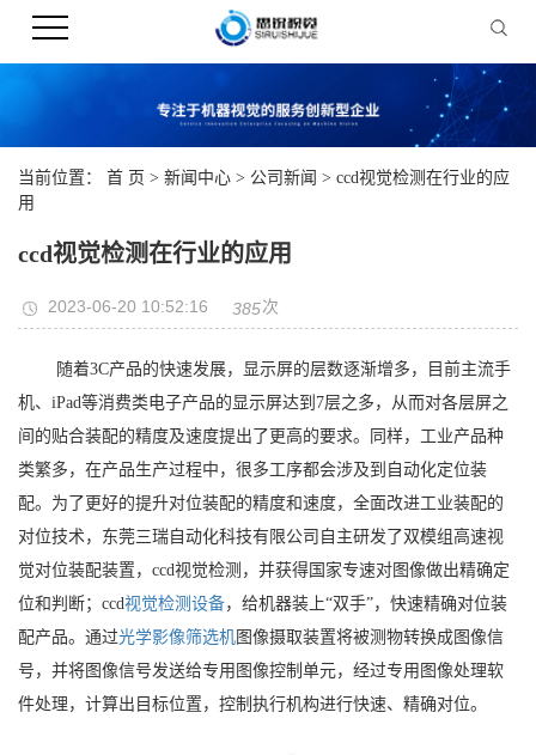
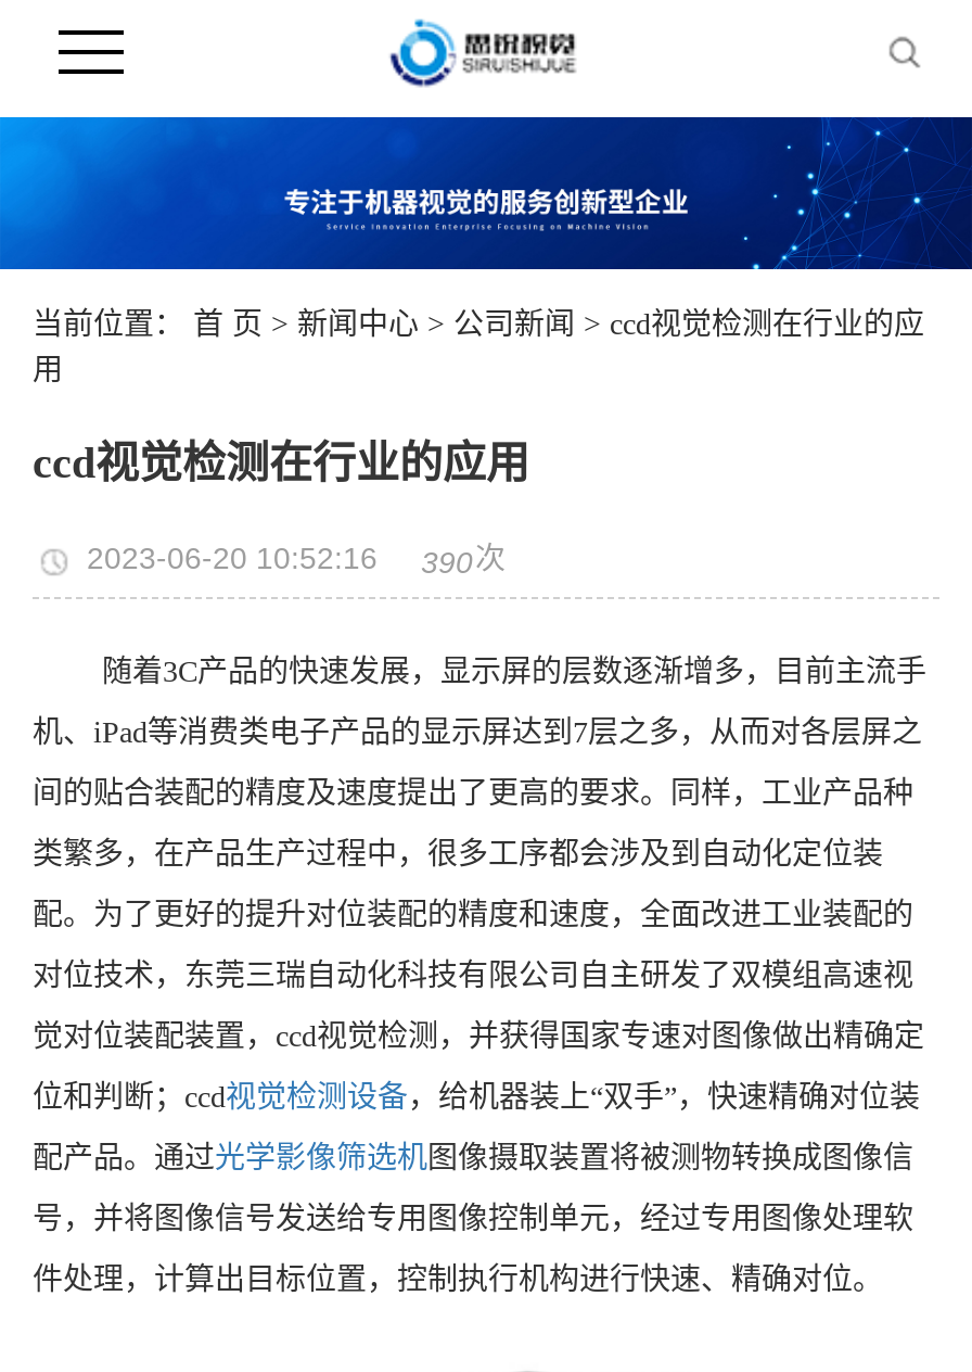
- 2023-06-20 10:52:16 385次
+ 2023-06-20 10:52:16 390次
